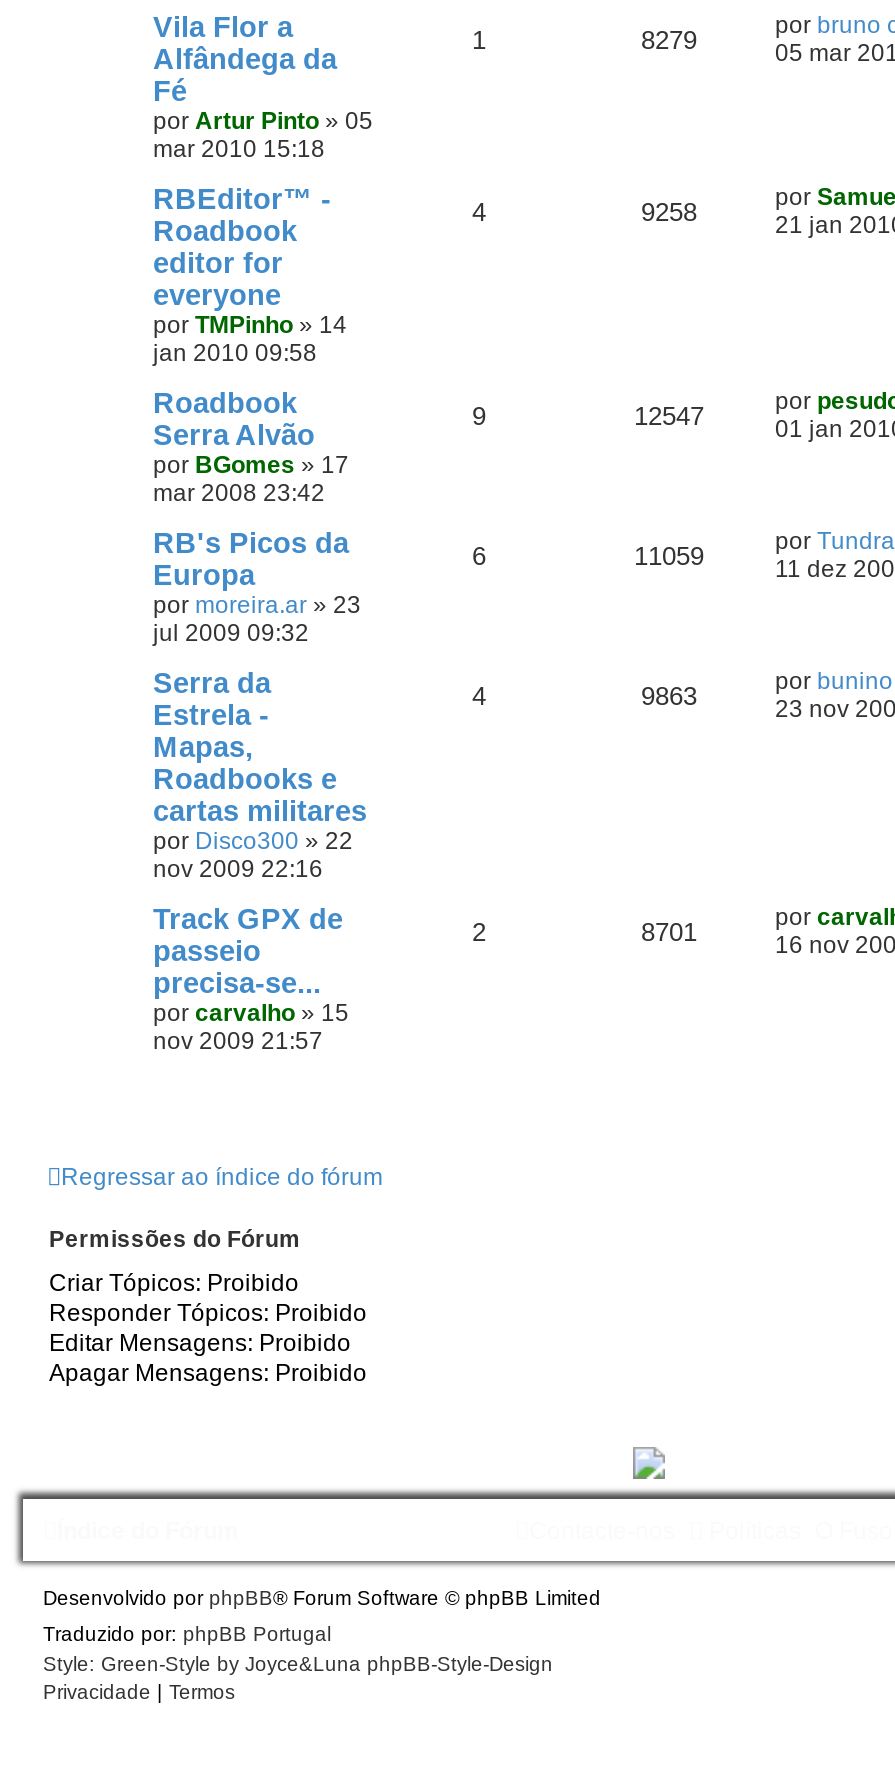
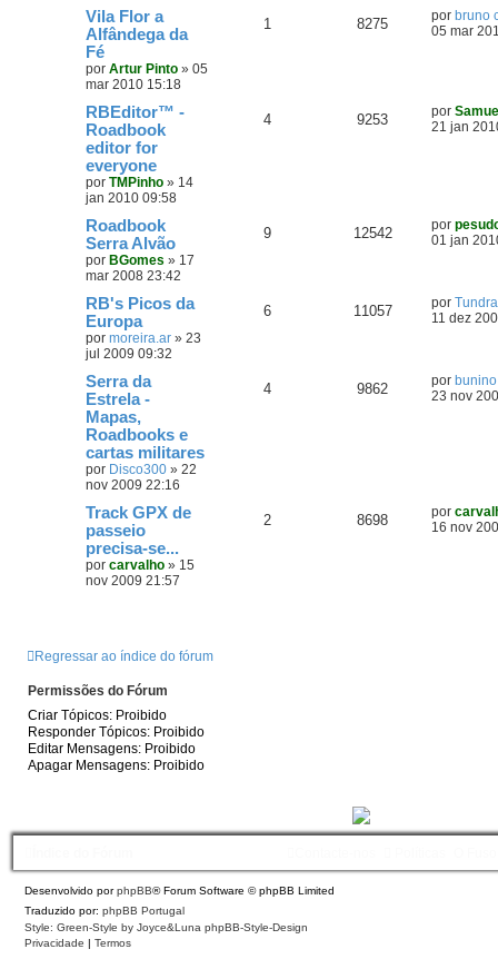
- 8279
+ 8275

- 9258
+ 9253

- 12547
+ 12542

- 11059
+ 11057

- 9863
+ 9862

- 8701
+ 8698
